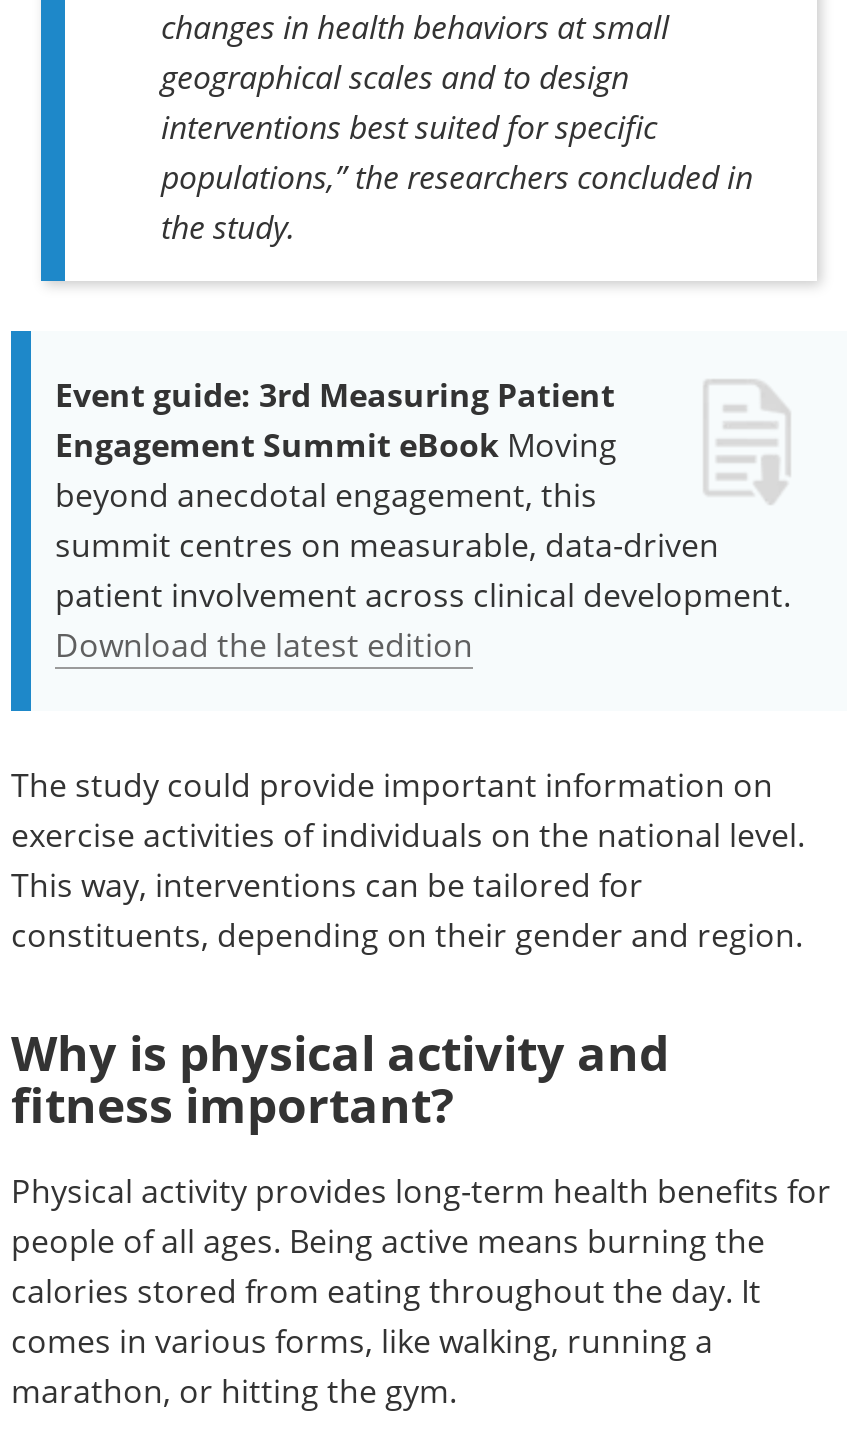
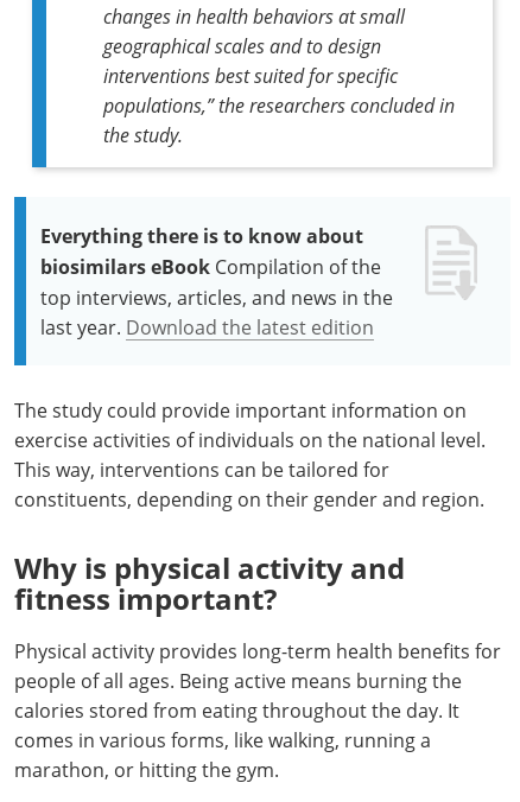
- Event guide: 3rd Measuring Patient
- Engagement Summit eBook Moving
- beyond anecdotal engagement, this
- summit centres on measurable, data-driven
- patient involvement across clinical development.
- Download the latest edition
+ Everything there is to know about
+ biosimilars eBook Compilation of the
+ top interviews, articles, and news in the
+ last year. Download the latest edition
